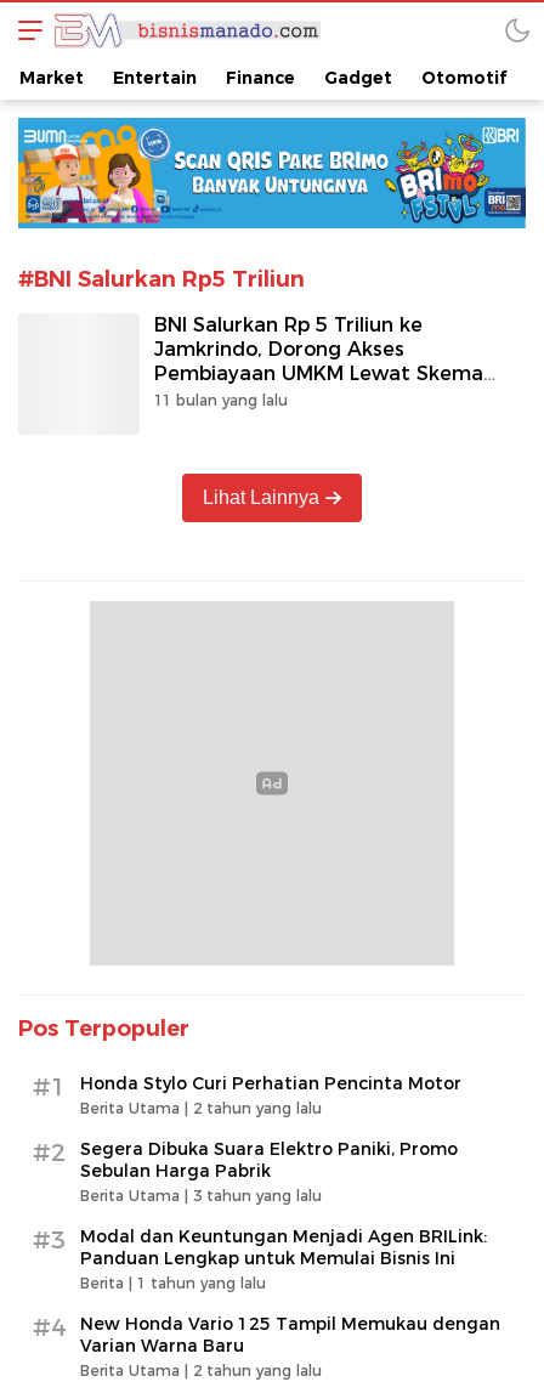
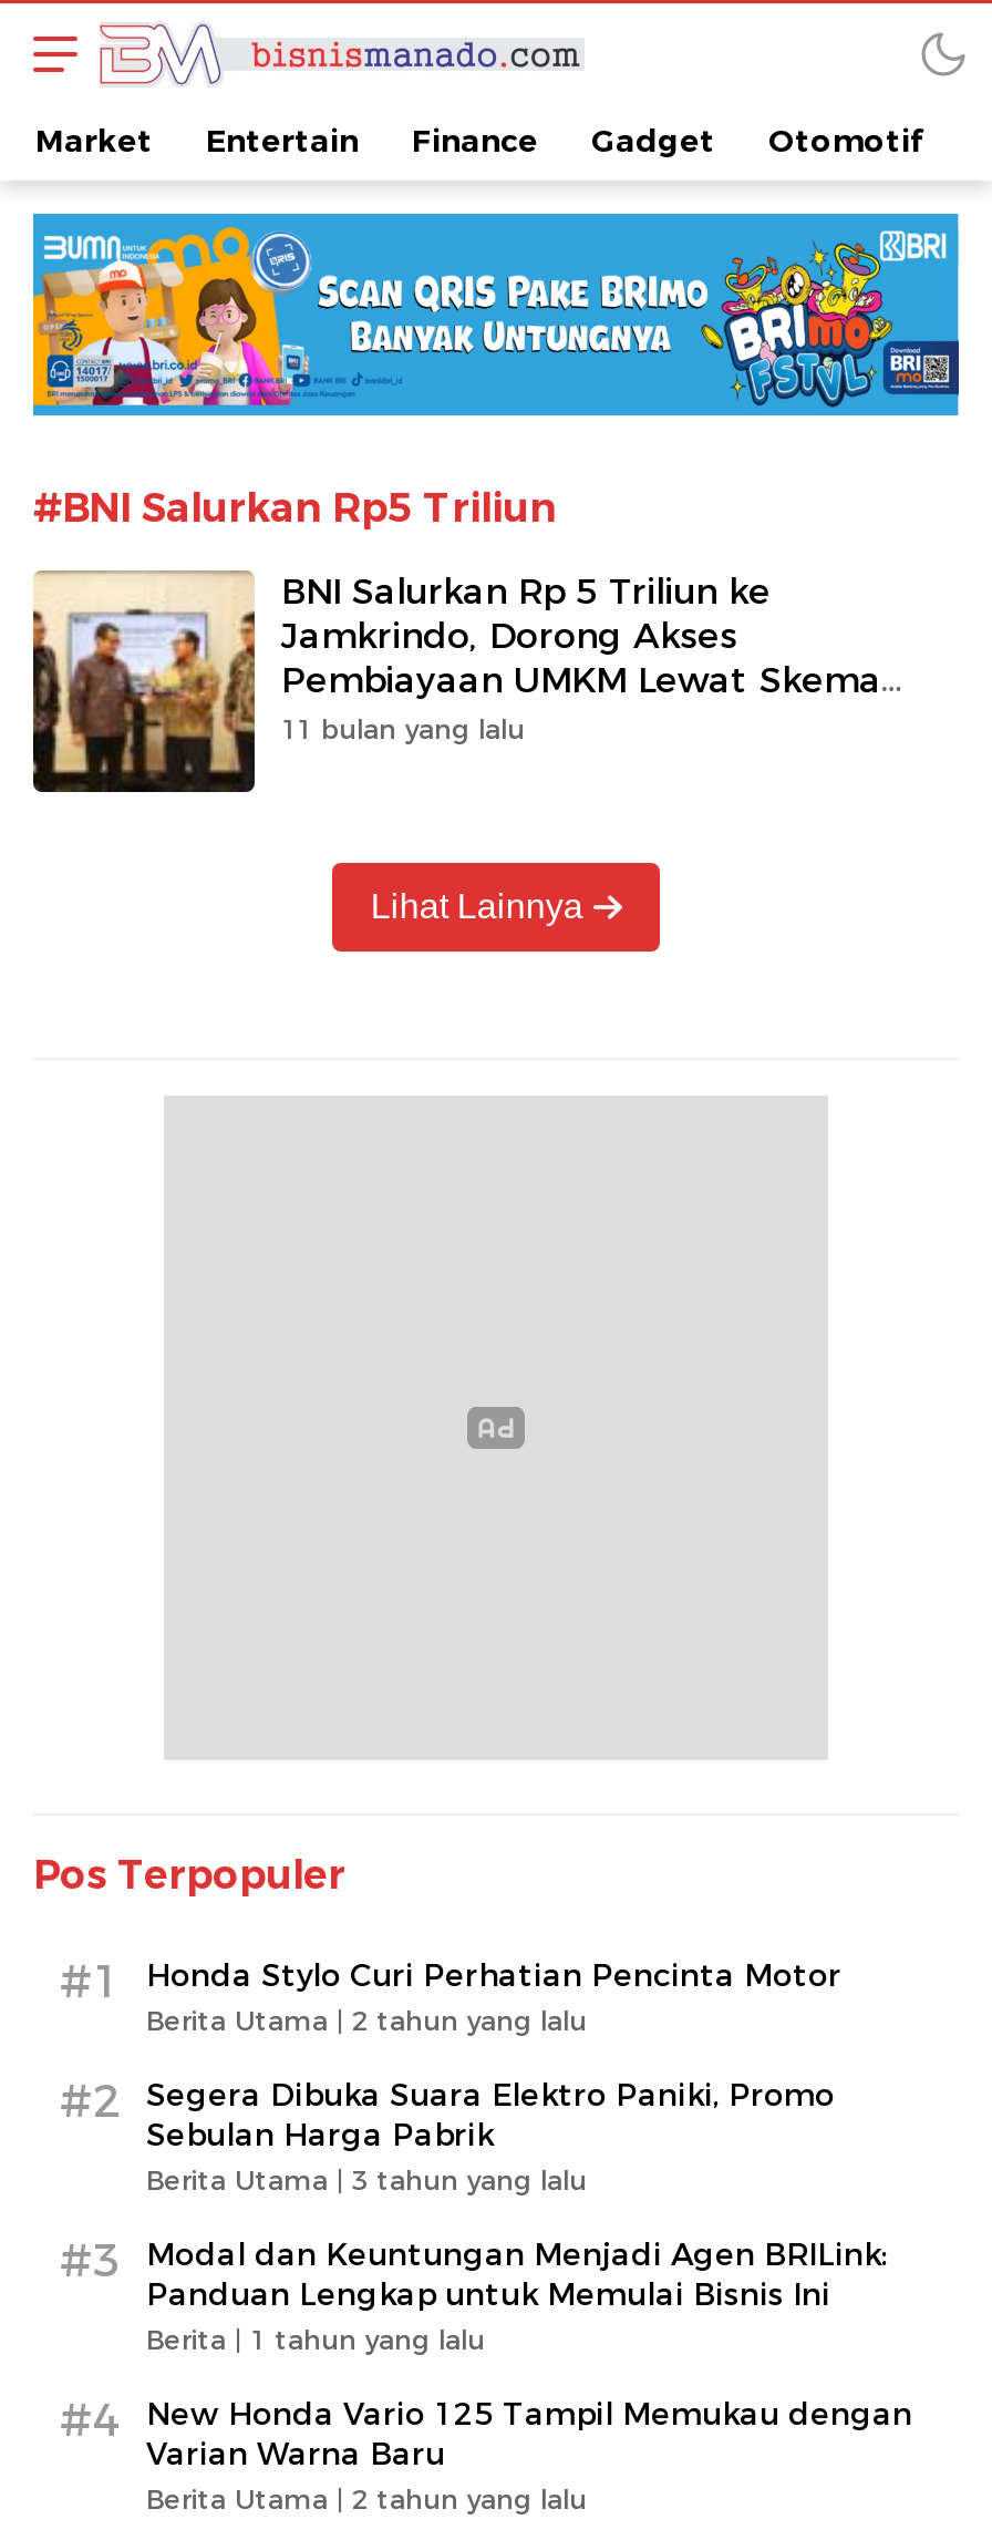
+ [image]
